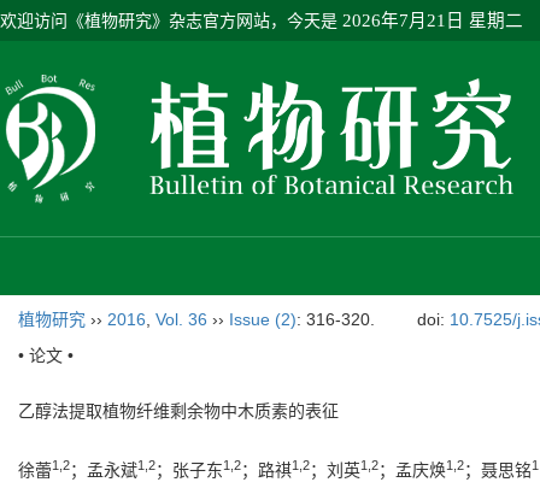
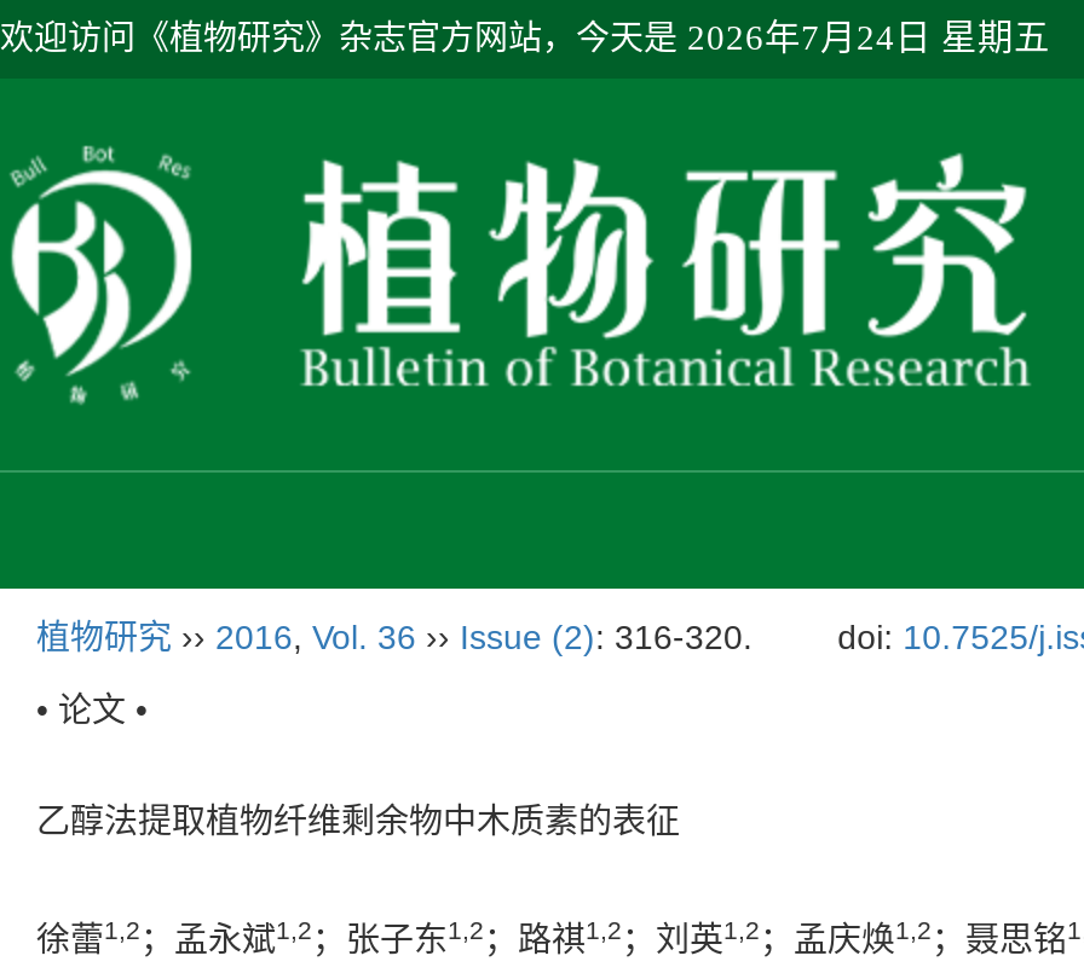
- 欢迎访问《植物研究》杂志官方网站，今天是2026年7月21日 星期二
+ 欢迎访问《植物研究》杂志官方网站，今天是2026年7月24日 星期五
